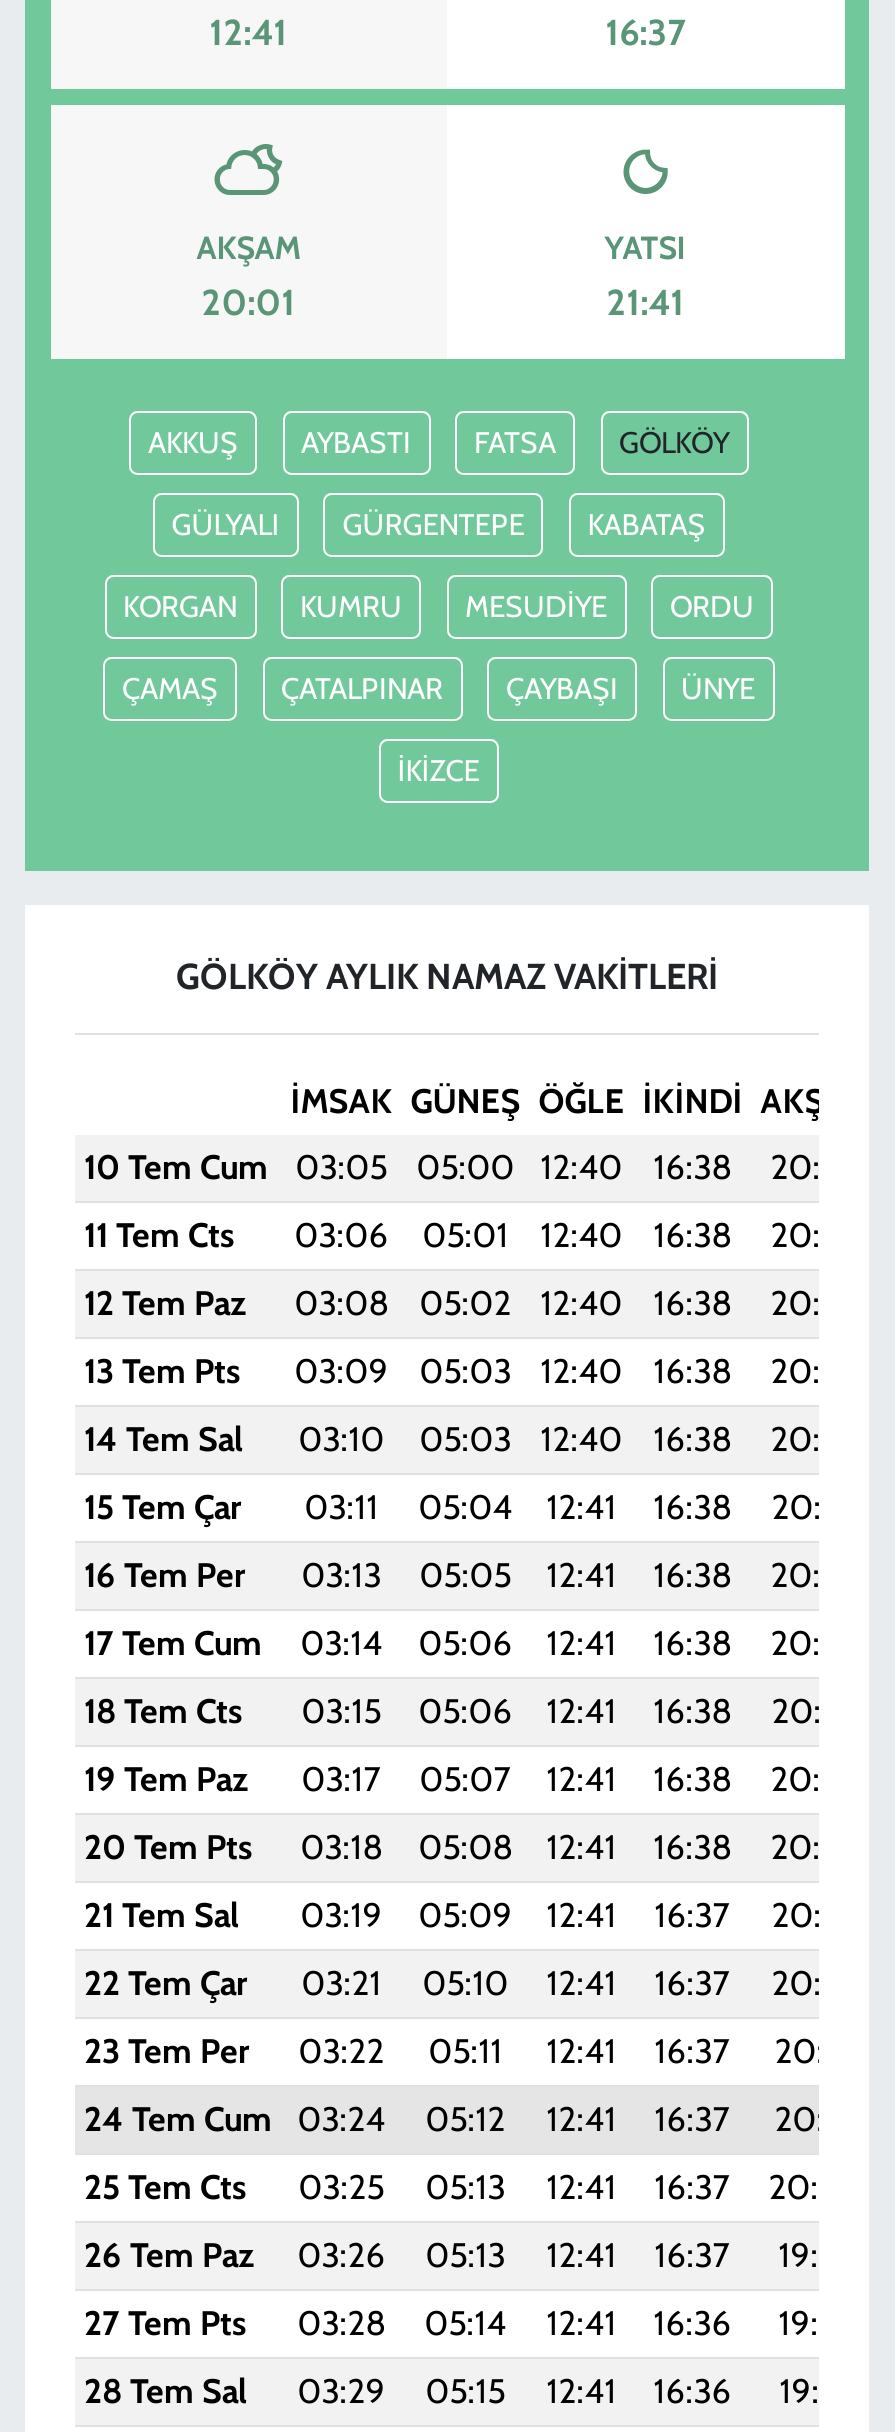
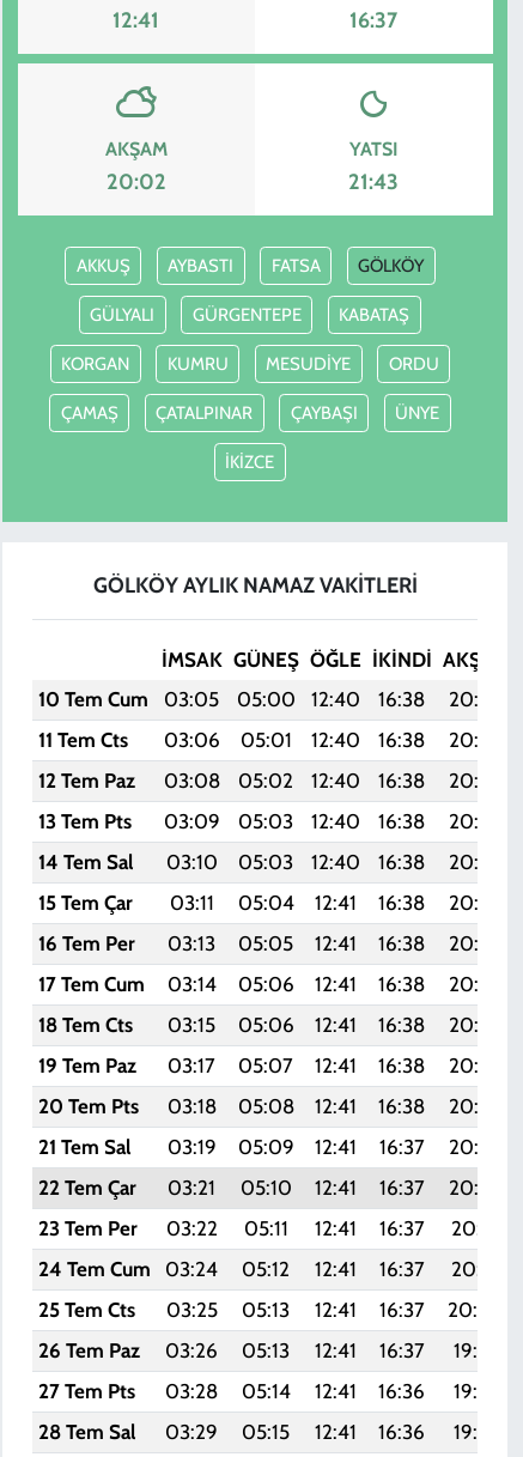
- 20:01
+ 20:02

- 21:41
+ 21:43
